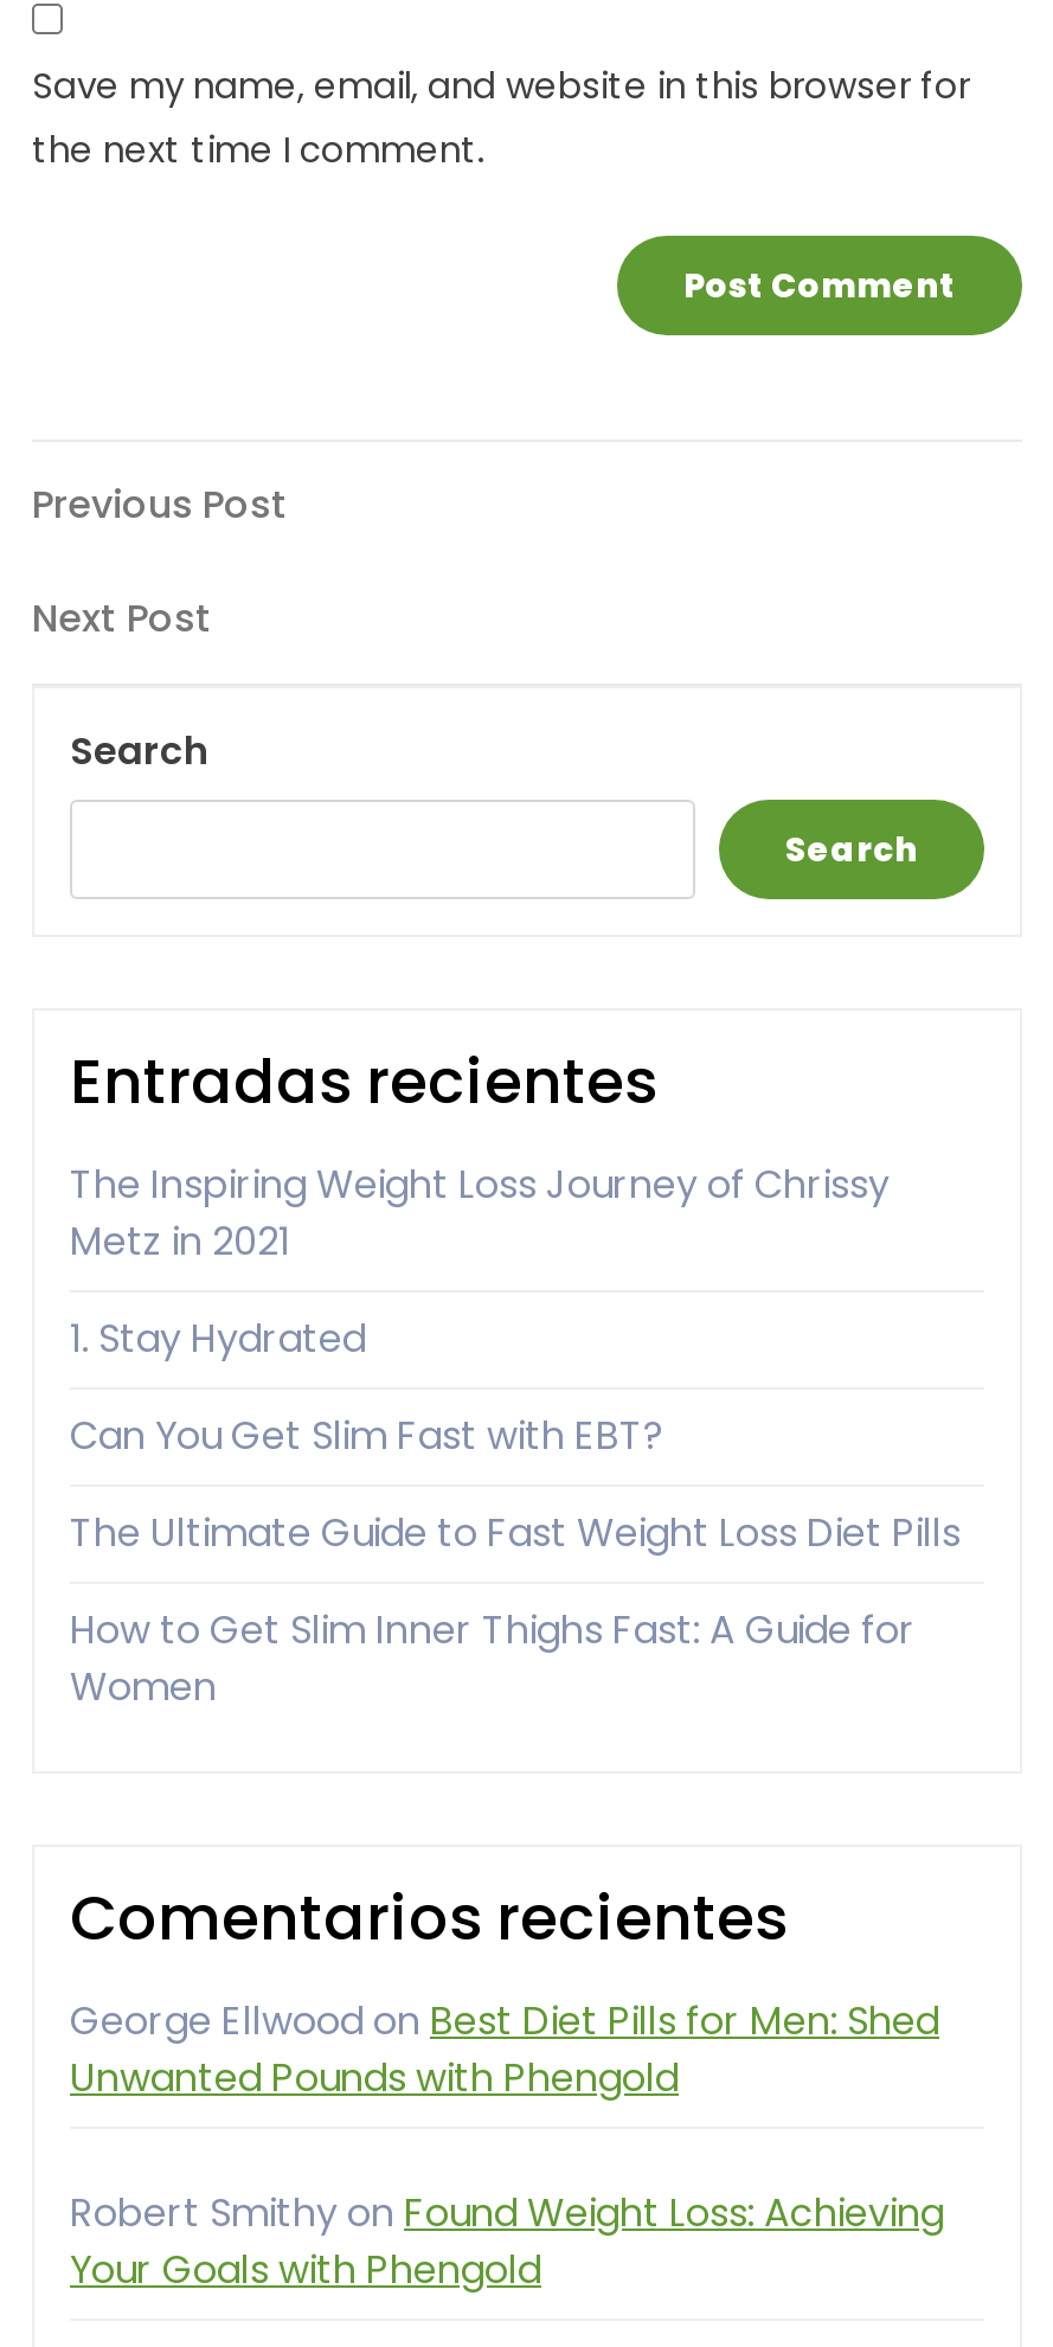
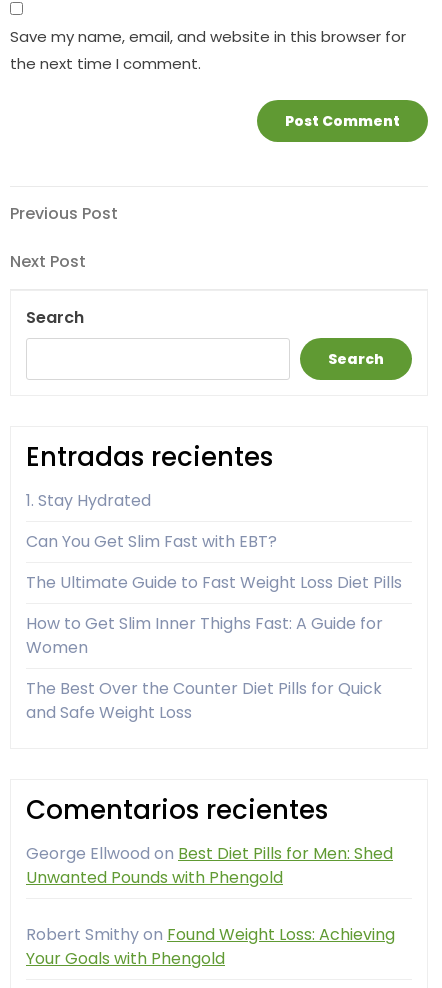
- The Inspiring Weight Loss Journey of Chrissy
- Metz in 2021

moved up: 1. Stay Hydrated | Can You Get Slim Fast with EBT? | The Ultimate Guide to Fast Weight Loss Diet Pills | How to Get Slim Inner Thighs Fast: A Guide for | Women

+ The Best Over the Counter Diet Pills for Quick
+ and Safe Weight Loss
